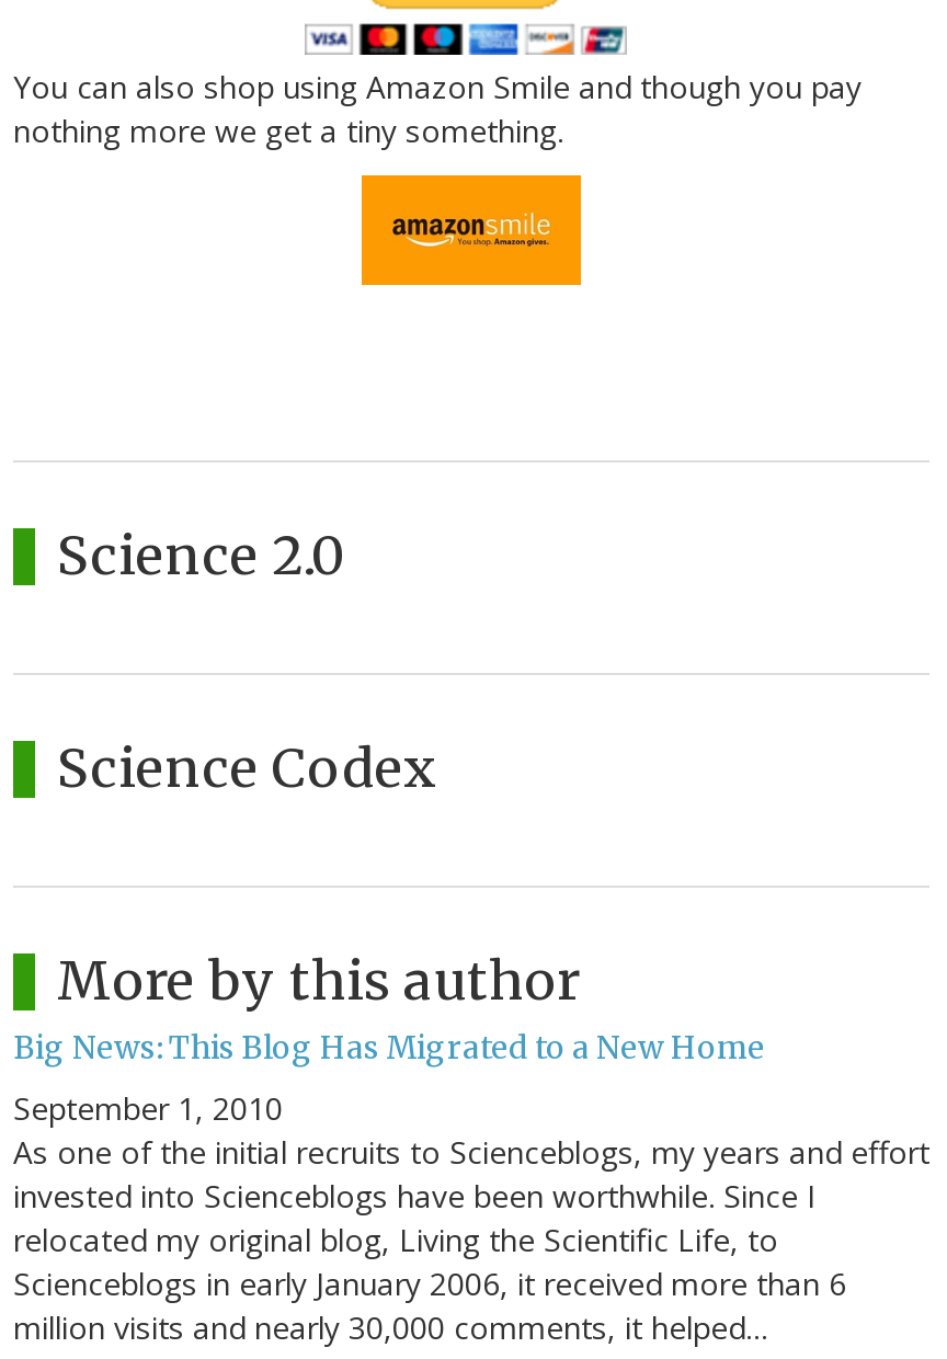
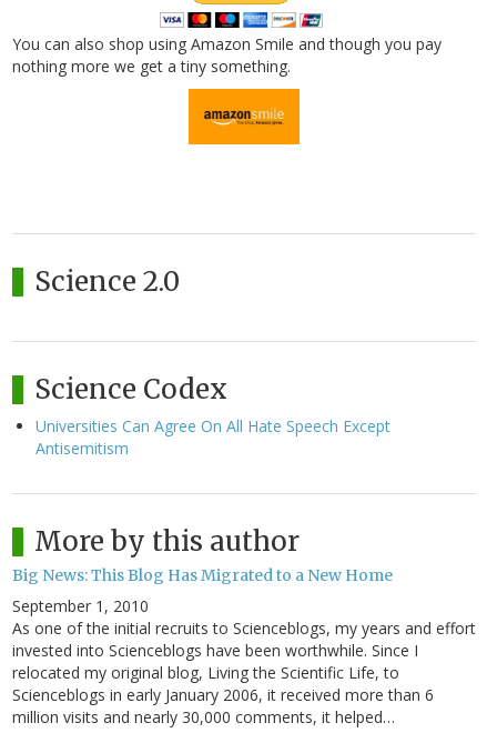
+ Universities Can Agree On All Hate Speech Except
+ Antisemitism
